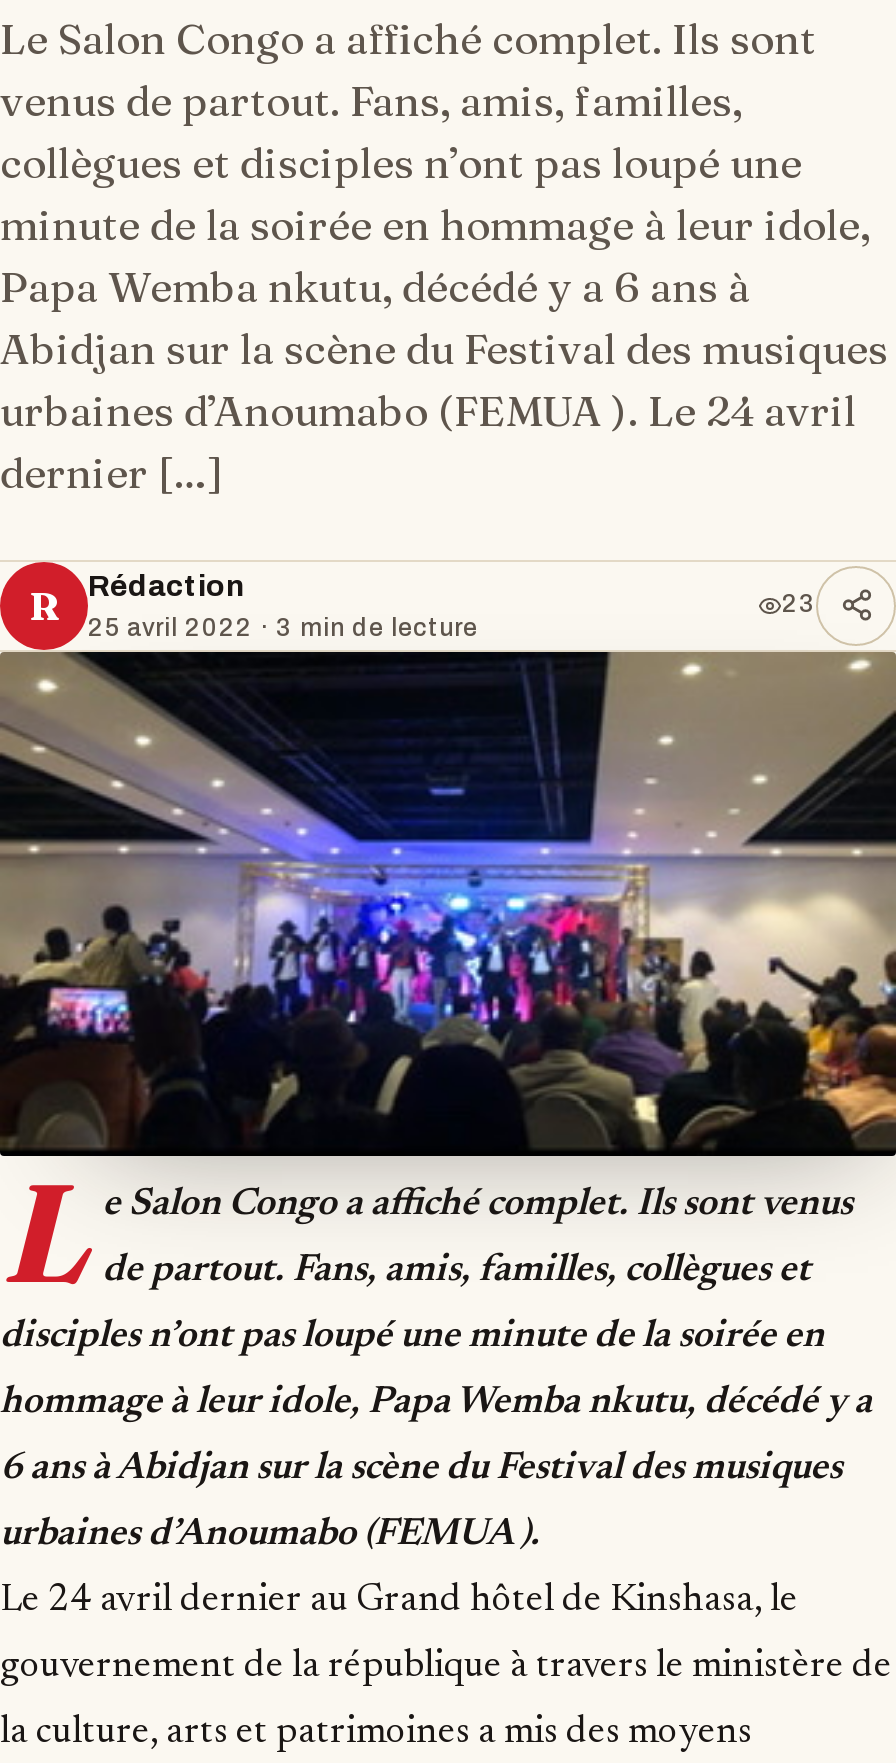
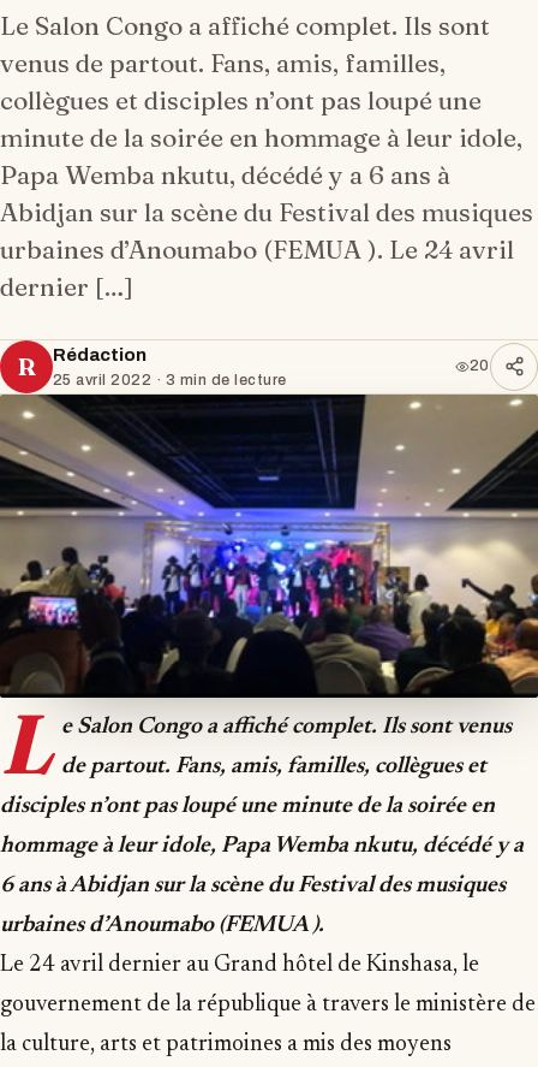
- 23
+ 20
